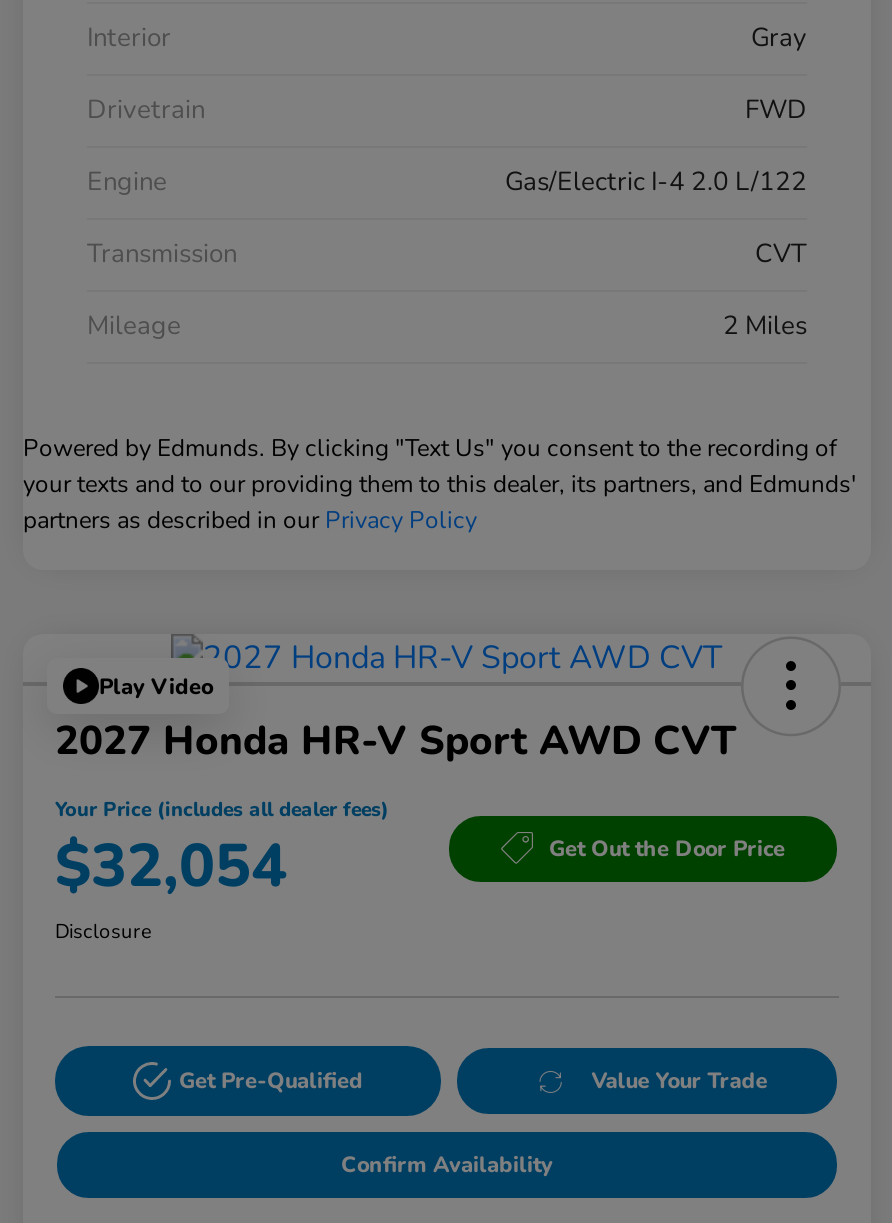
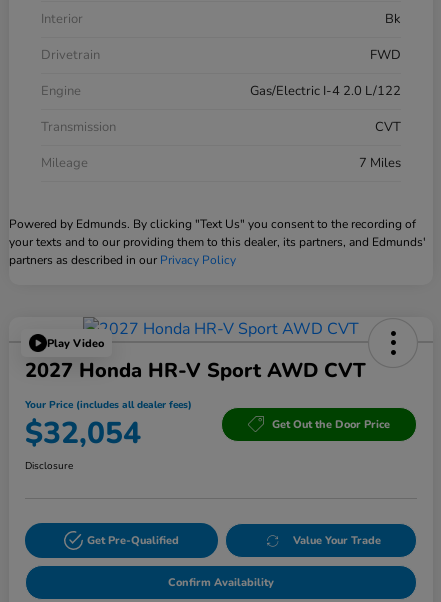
- Gray
+ Bk

- 2 Miles
+ 7 Miles
